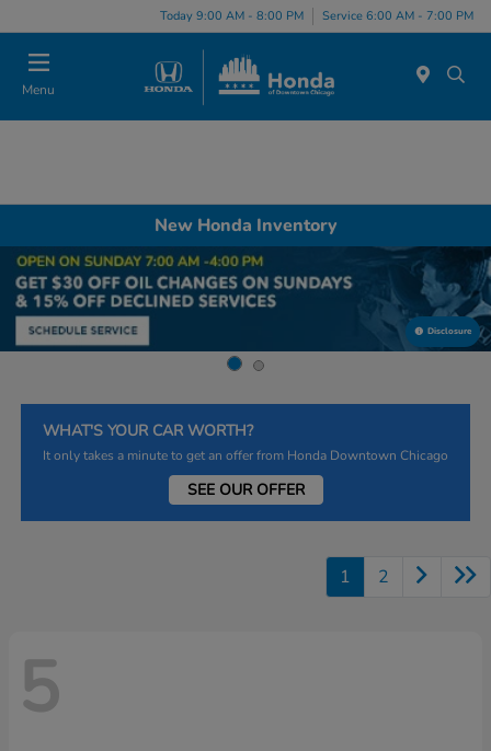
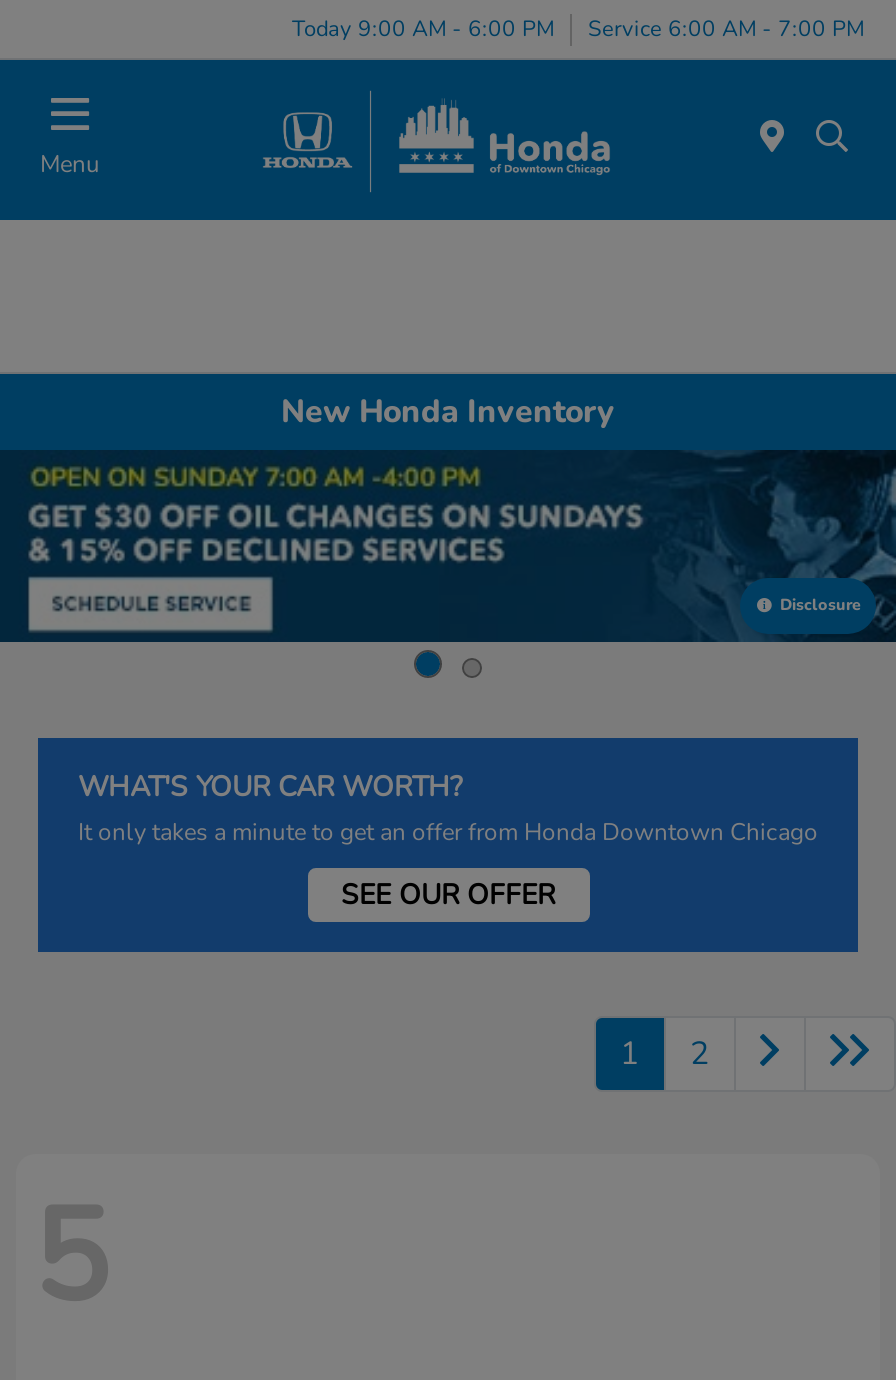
- Today 9:00 AM - 8:00 PM Service 6:00 AM - 7:00 PM
+ Today 9:00 AM - 6:00 PM Service 6:00 AM - 7:00 PM
